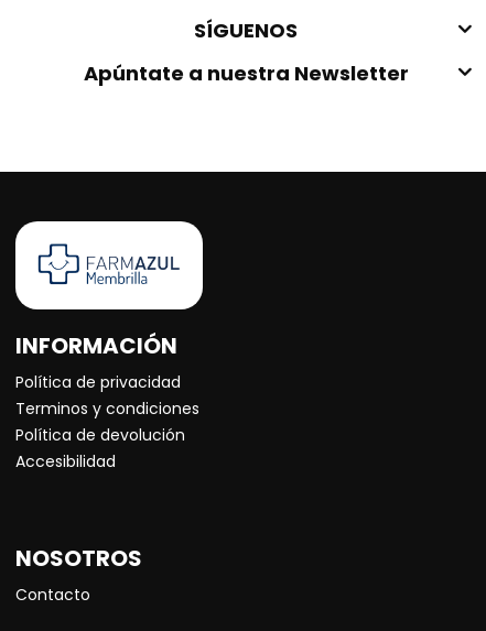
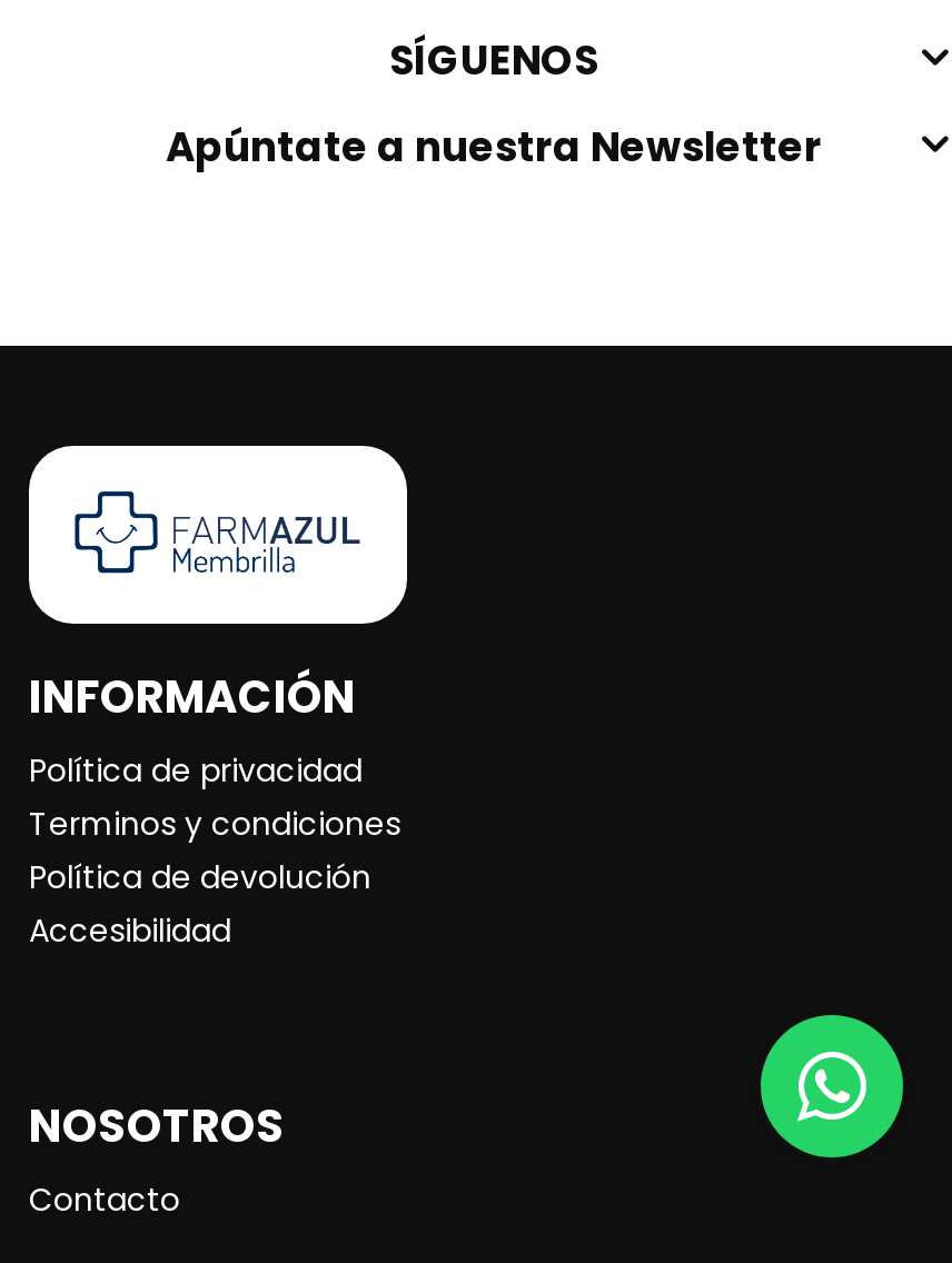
+ [image]
